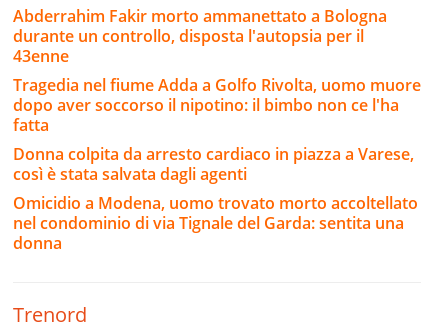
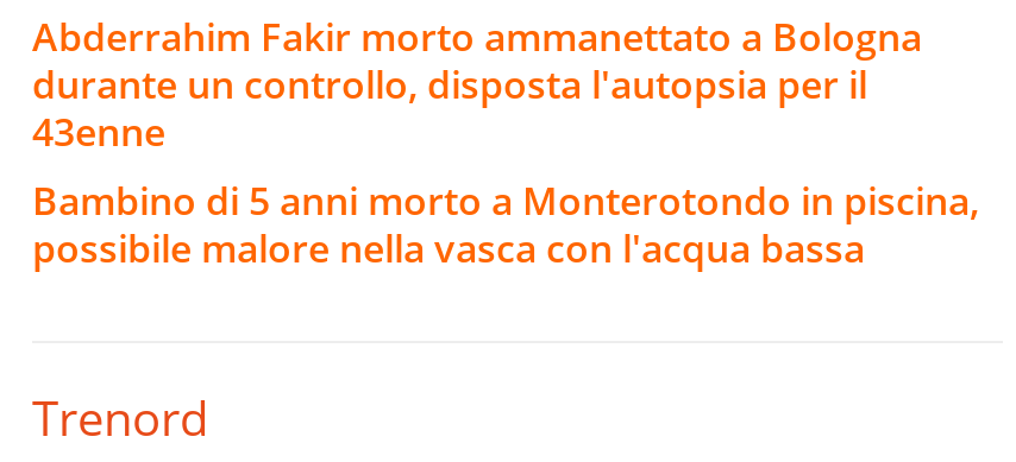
- Tragedia nel fiume Adda a Golfo Rivolta, uomo muore
- dopo aver soccorso il nipotino: il bimbo non ce l'ha
- fatta
- Donna colpita da arresto cardiaco in piazza a Varese,
- così è stata salvata dagli agenti
- Omicidio a Modena, uomo trovato morto accoltellato
- nel condominio di via Tignale del Garda: sentita una
- donna
+ Bambino di 5 anni morto a Monterotondo in piscina,
+ possibile malore nella vasca con l'acqua bassa
